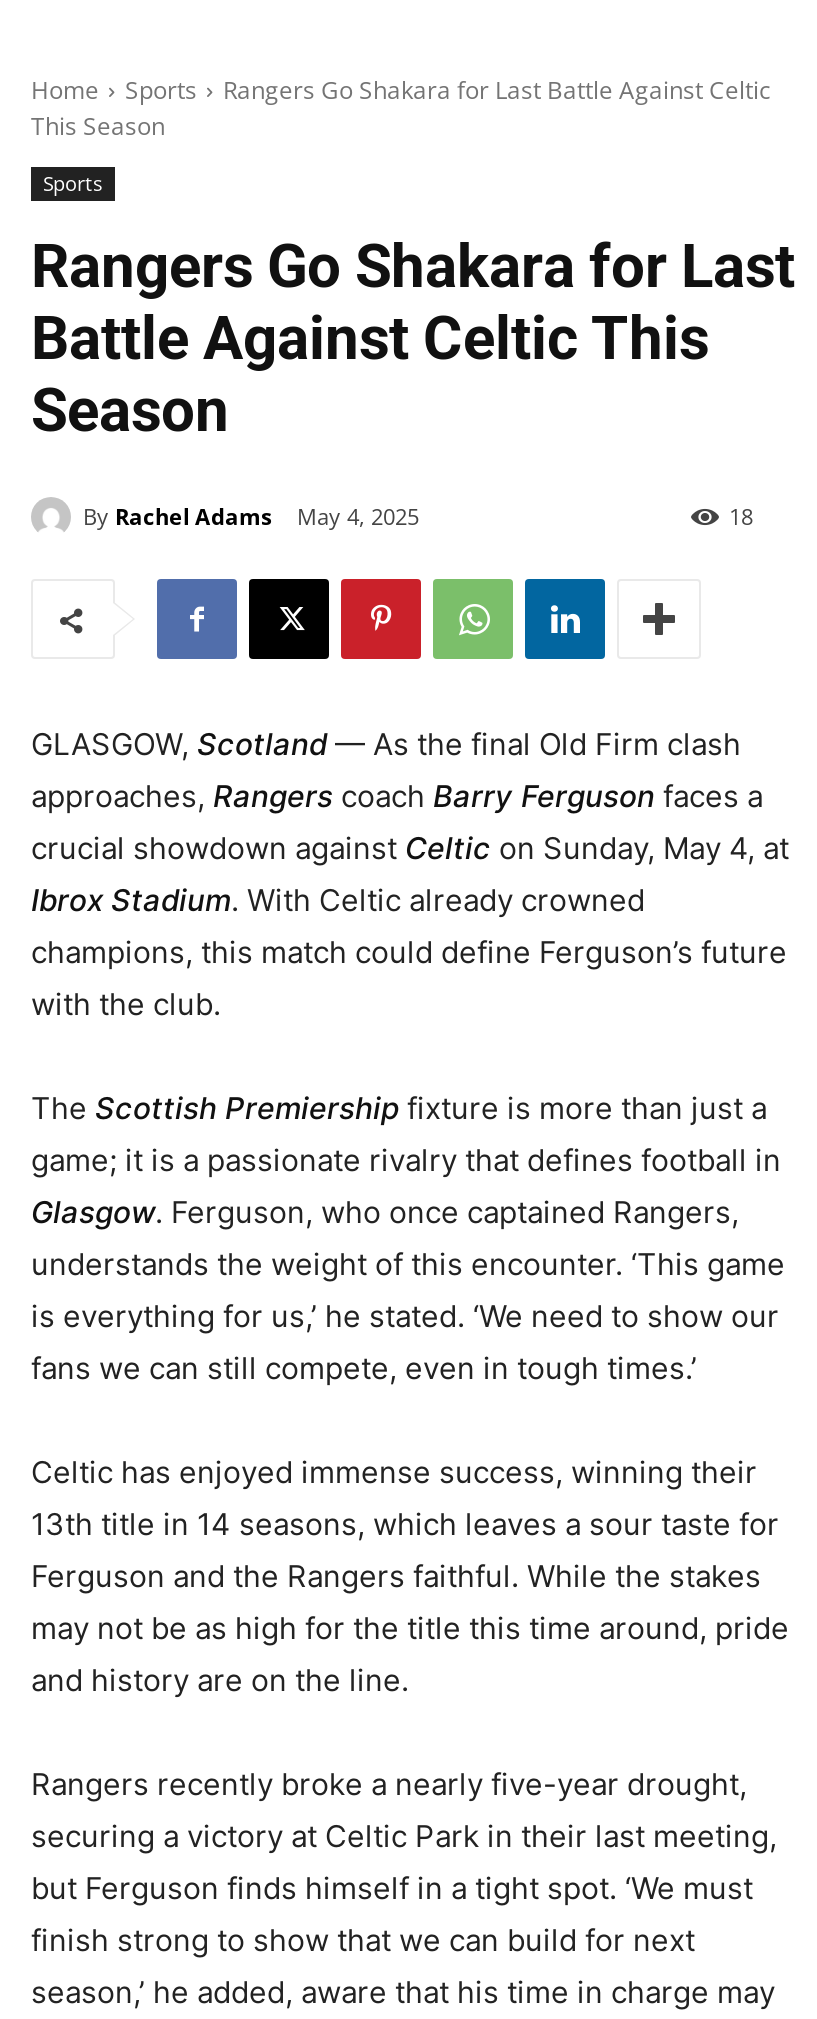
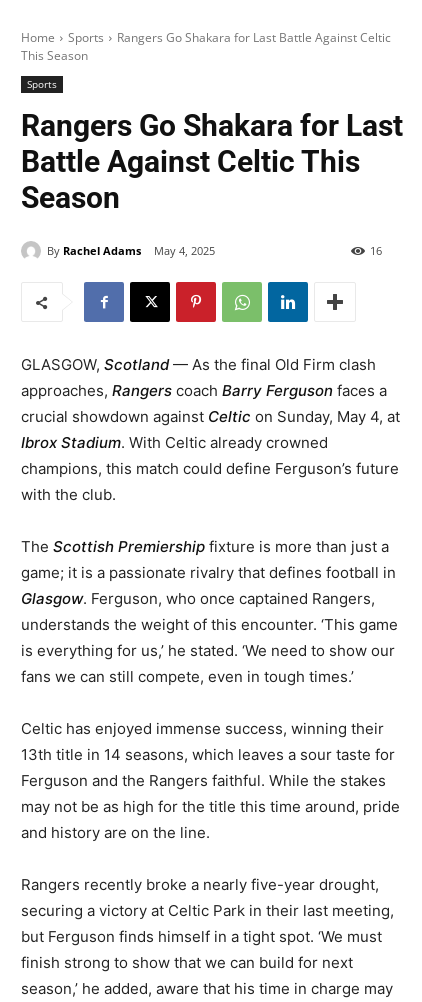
- 18
+ 16
